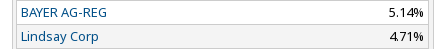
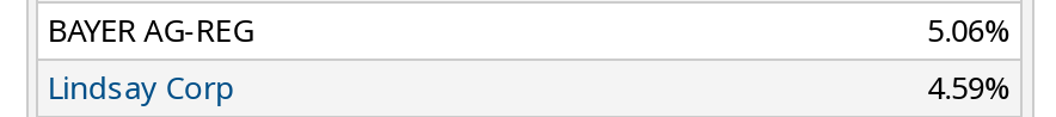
- 5.14%
+ 5.06%

- 4.71%
+ 4.59%
